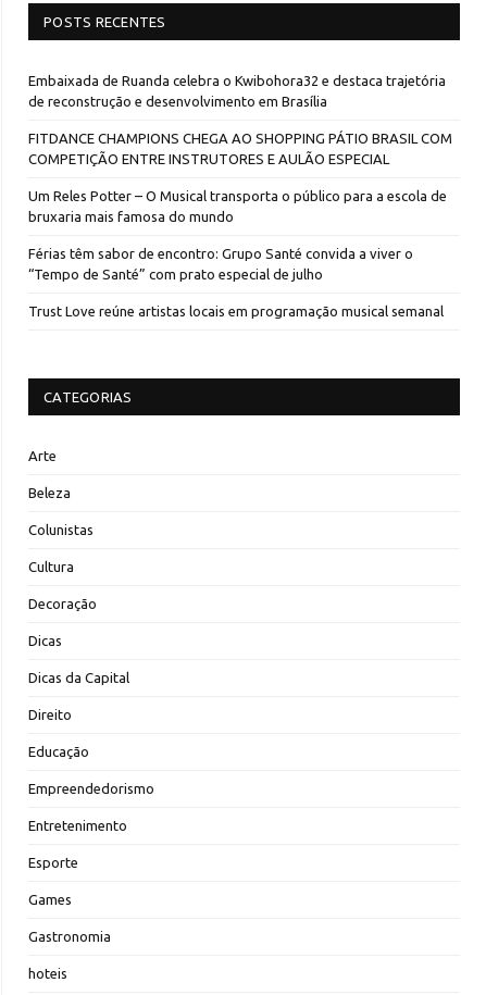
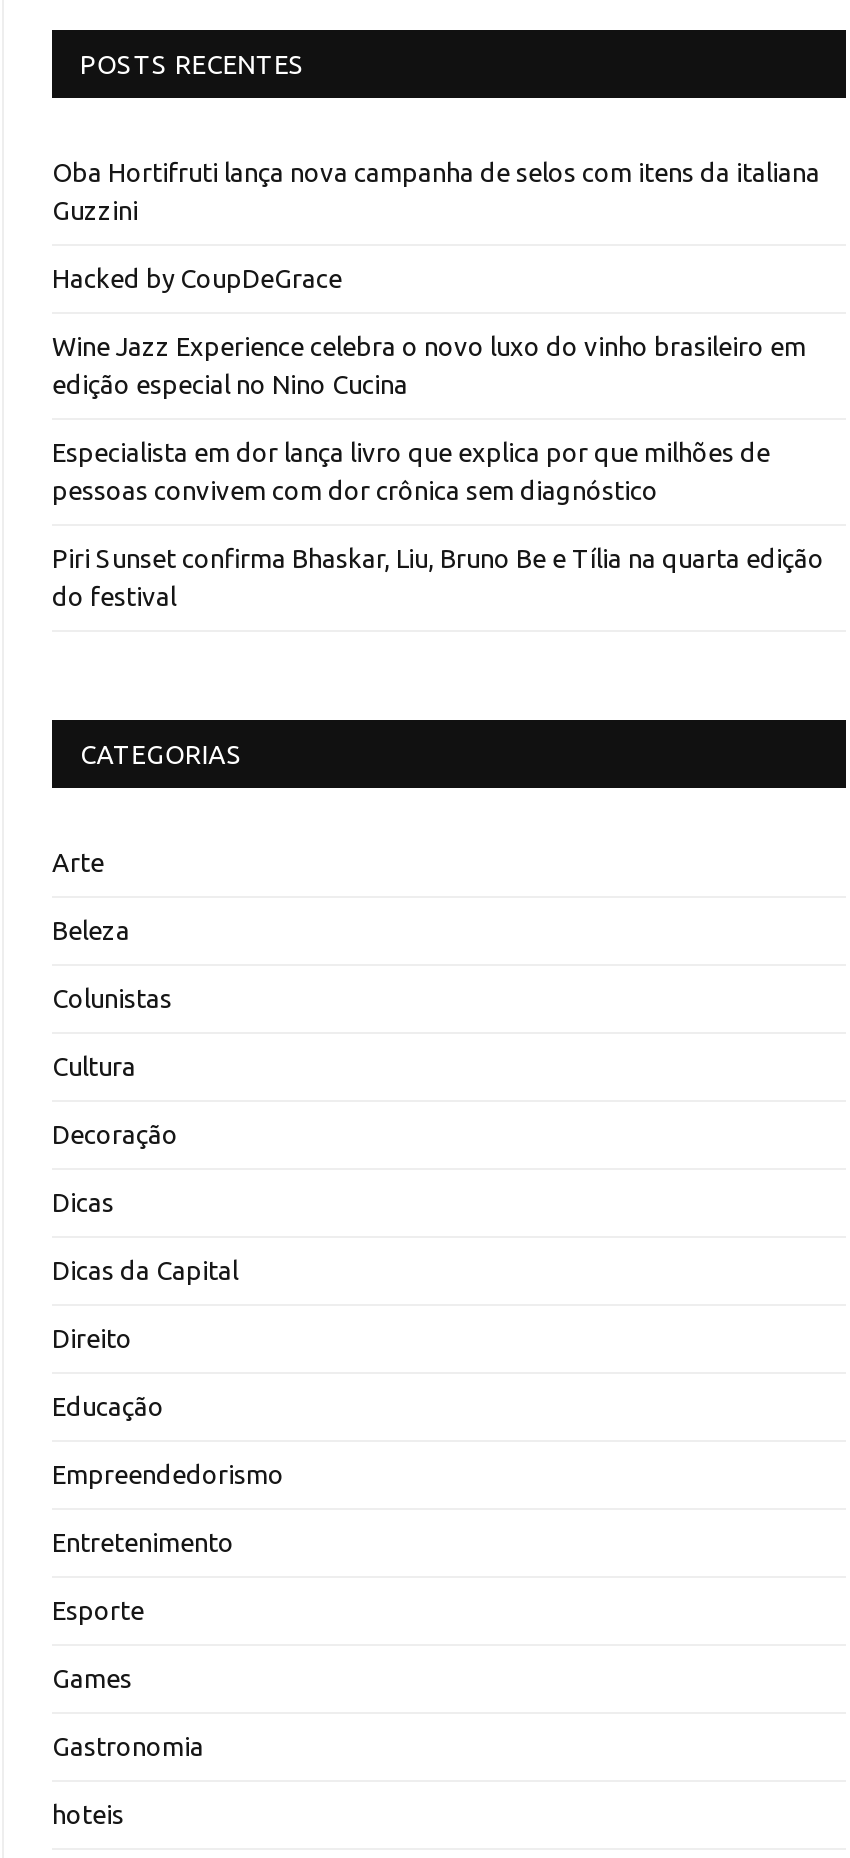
- Embaixada de Ruanda celebra o Kwibohora32 e destaca trajetória
- de reconstrução e desenvolvimento em Brasília
+ Oba Hortifruti lança nova campanha de selos com itens da italiana
+ Guzzini

- FITDANCE CHAMPIONS CHEGA AO SHOPPING PÁTIO BRASIL COM
- COMPETIÇÃO ENTRE INSTRUTORES E AULÃO ESPECIAL
+ Hacked by CoupDeGrace

- Um Reles Potter – O Musical transporta o público para a escola de
- bruxaria mais famosa do mundo
+ Wine Jazz Experience celebra o novo luxo do vinho brasileiro em
+ edição especial no Nino Cucina

- Férias têm sabor de encontro: Grupo Santé convida a viver o
- “Tempo de Santé” com prato especial de julho
+ Especialista em dor lança livro que explica por que milhões de
+ pessoas convivem com dor crônica sem diagnóstico

- Trust Love reúne artistas locais em programação musical semanal
+ Piri Sunset confirma Bhaskar, Liu, Bruno Be e Tília na quarta edição
+ do festival
